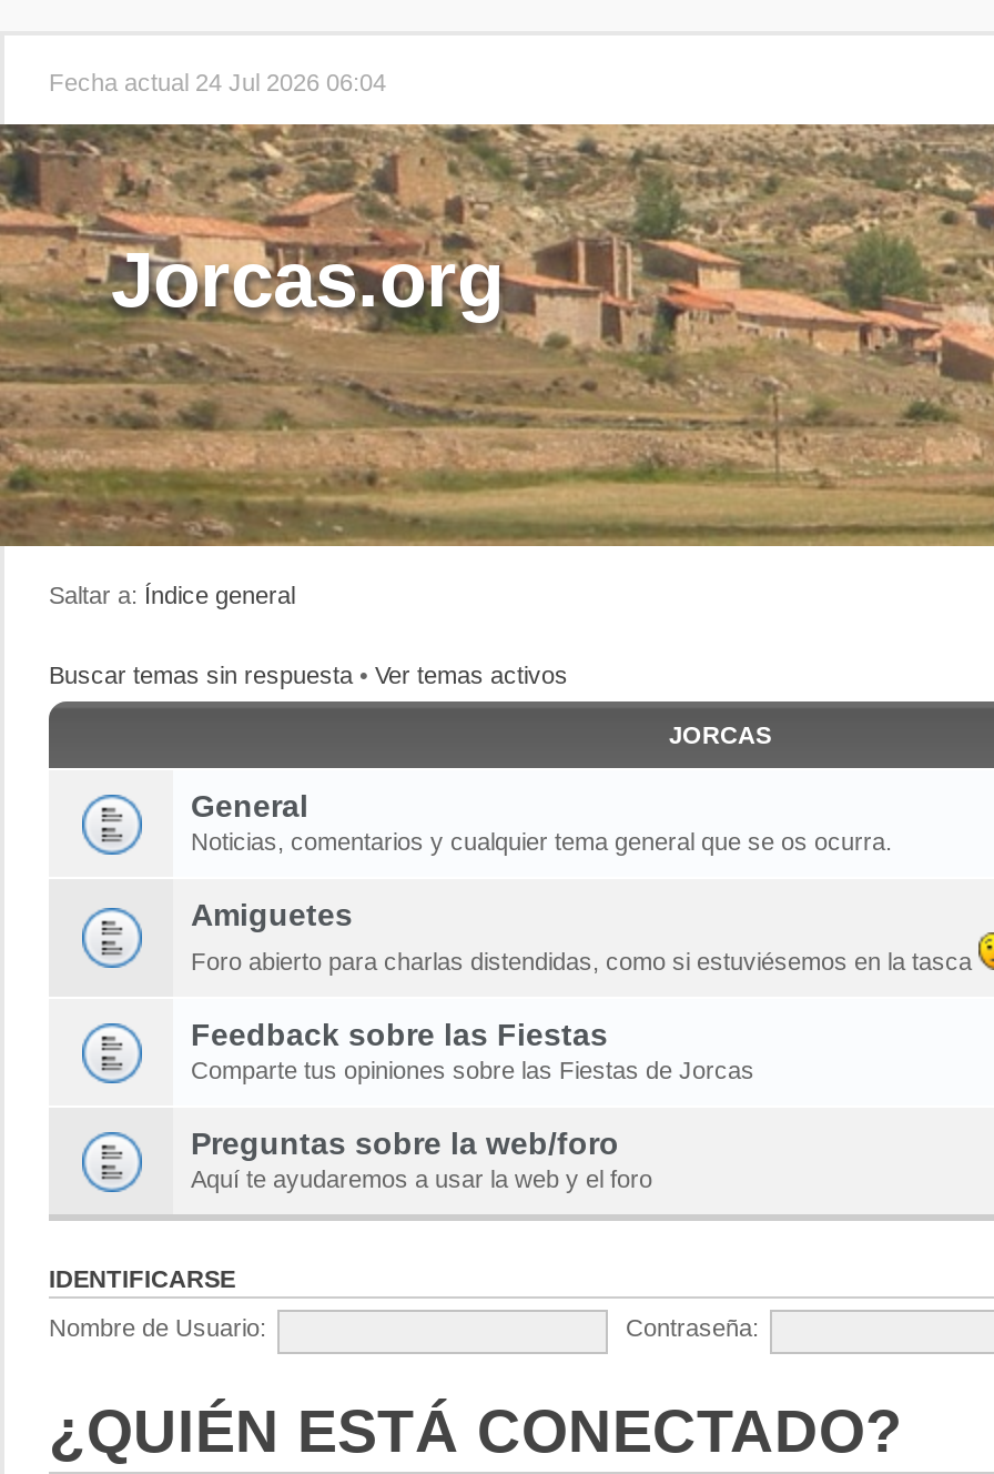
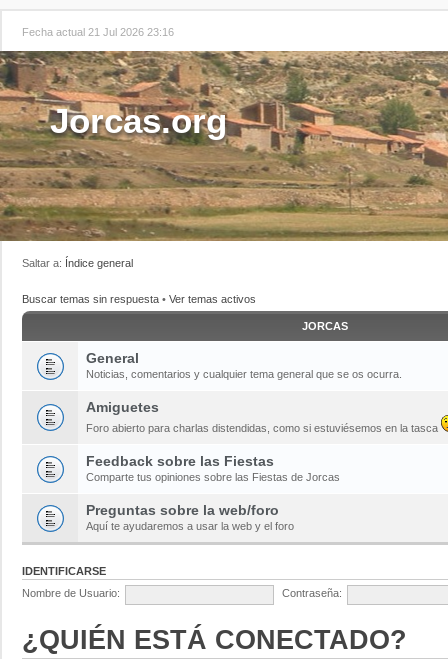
- Fecha actual 24 Jul 2026 06:04
+ Fecha actual 21 Jul 2026 23:16
